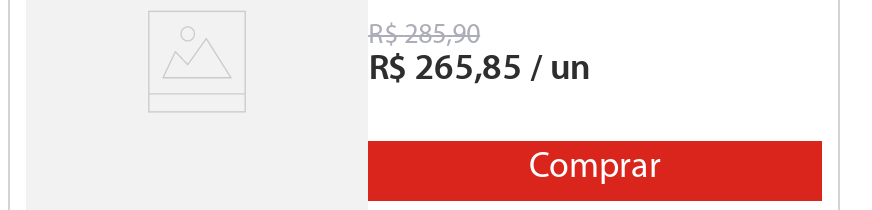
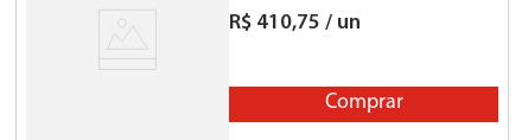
- R$ 285,90
- R$ 265,85 / un
+ R$ 410,75 / un
